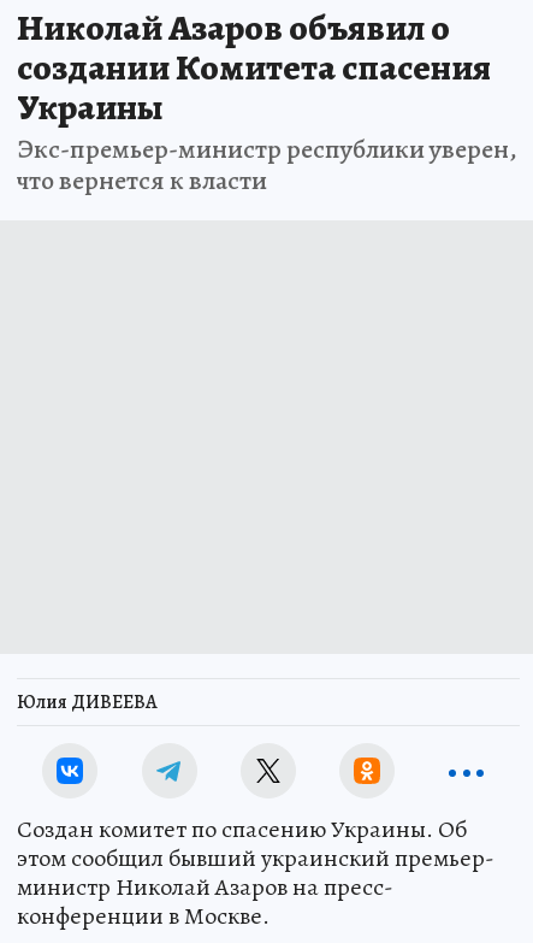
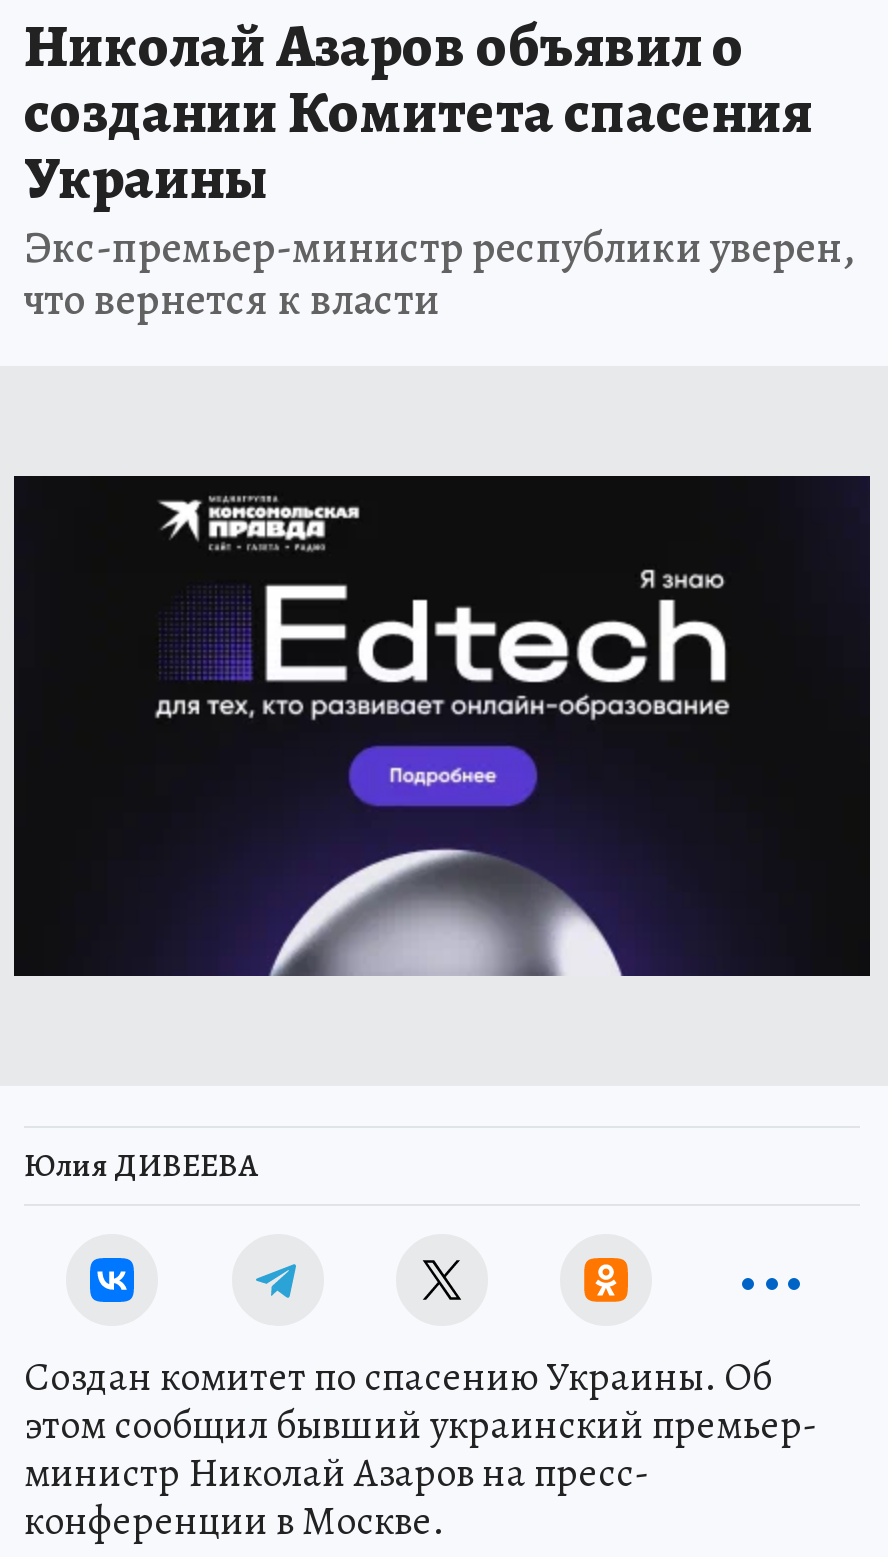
+ [image]
